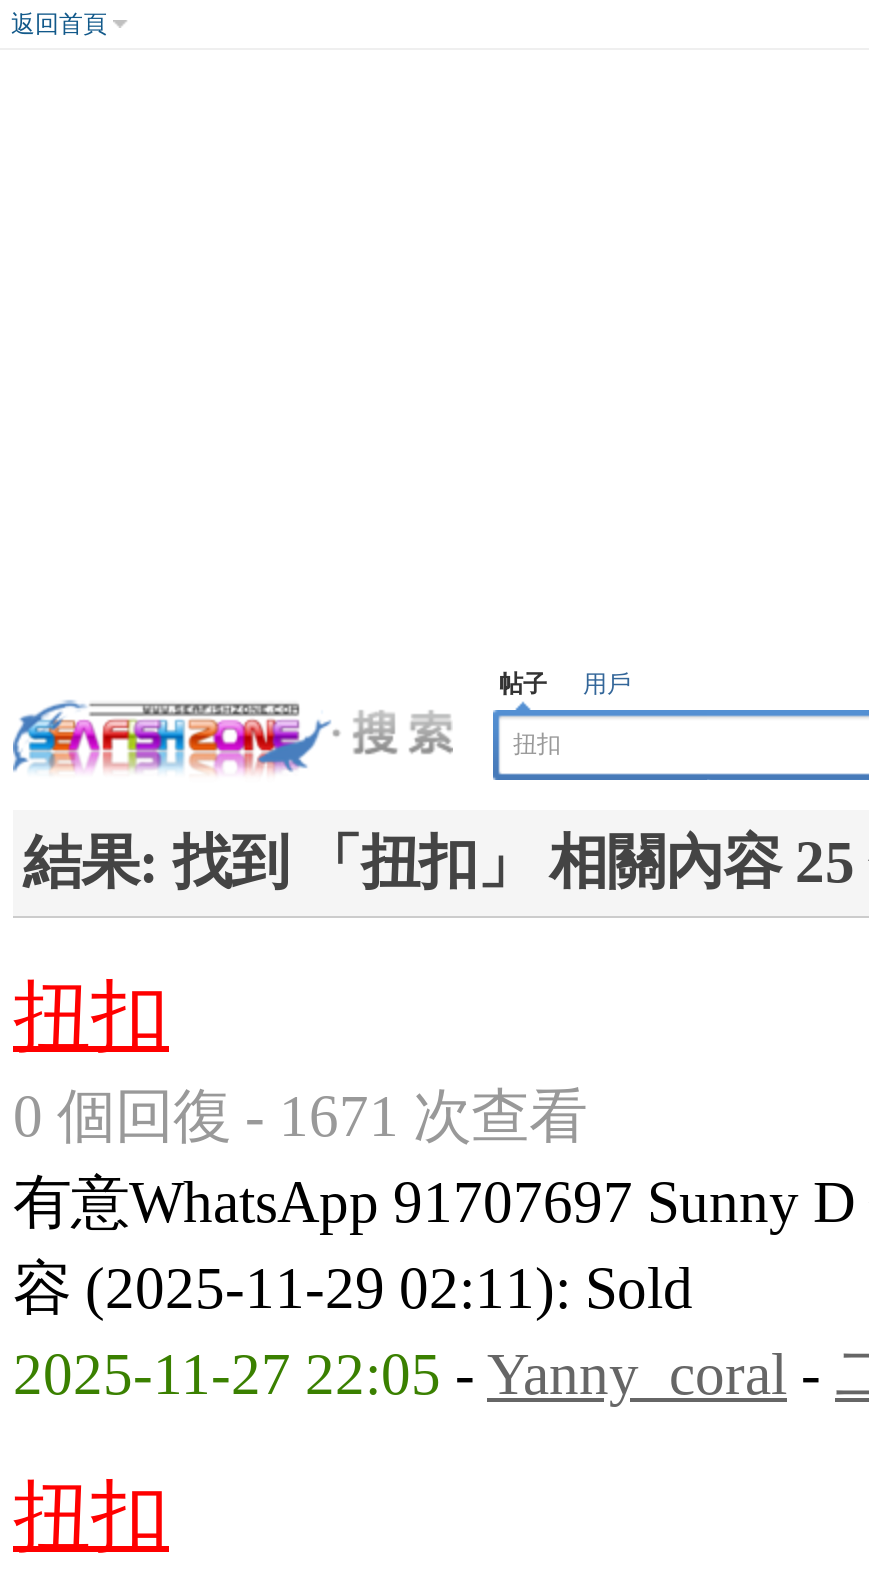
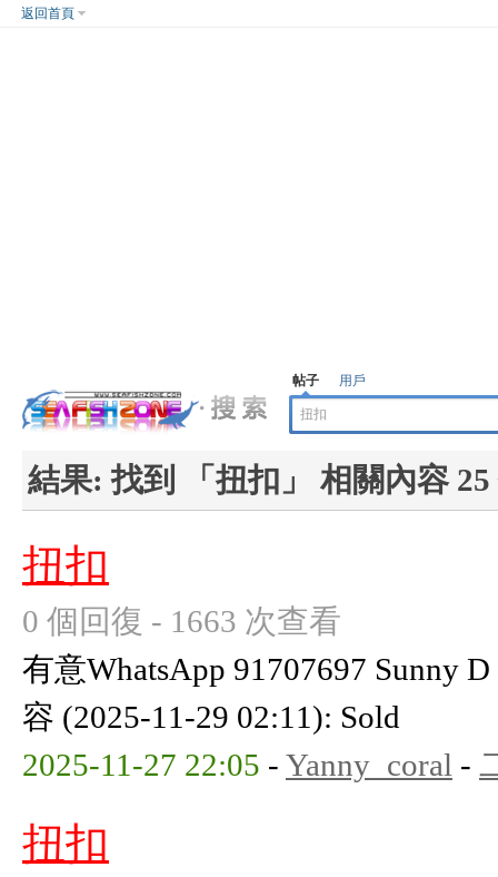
- 0 個回復 - 1671 次查看
+ 0 個回復 - 1663 次查看
